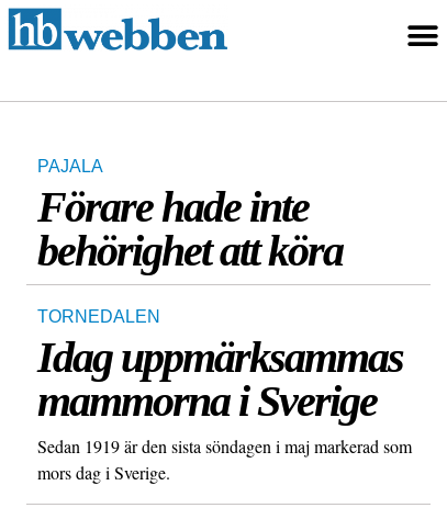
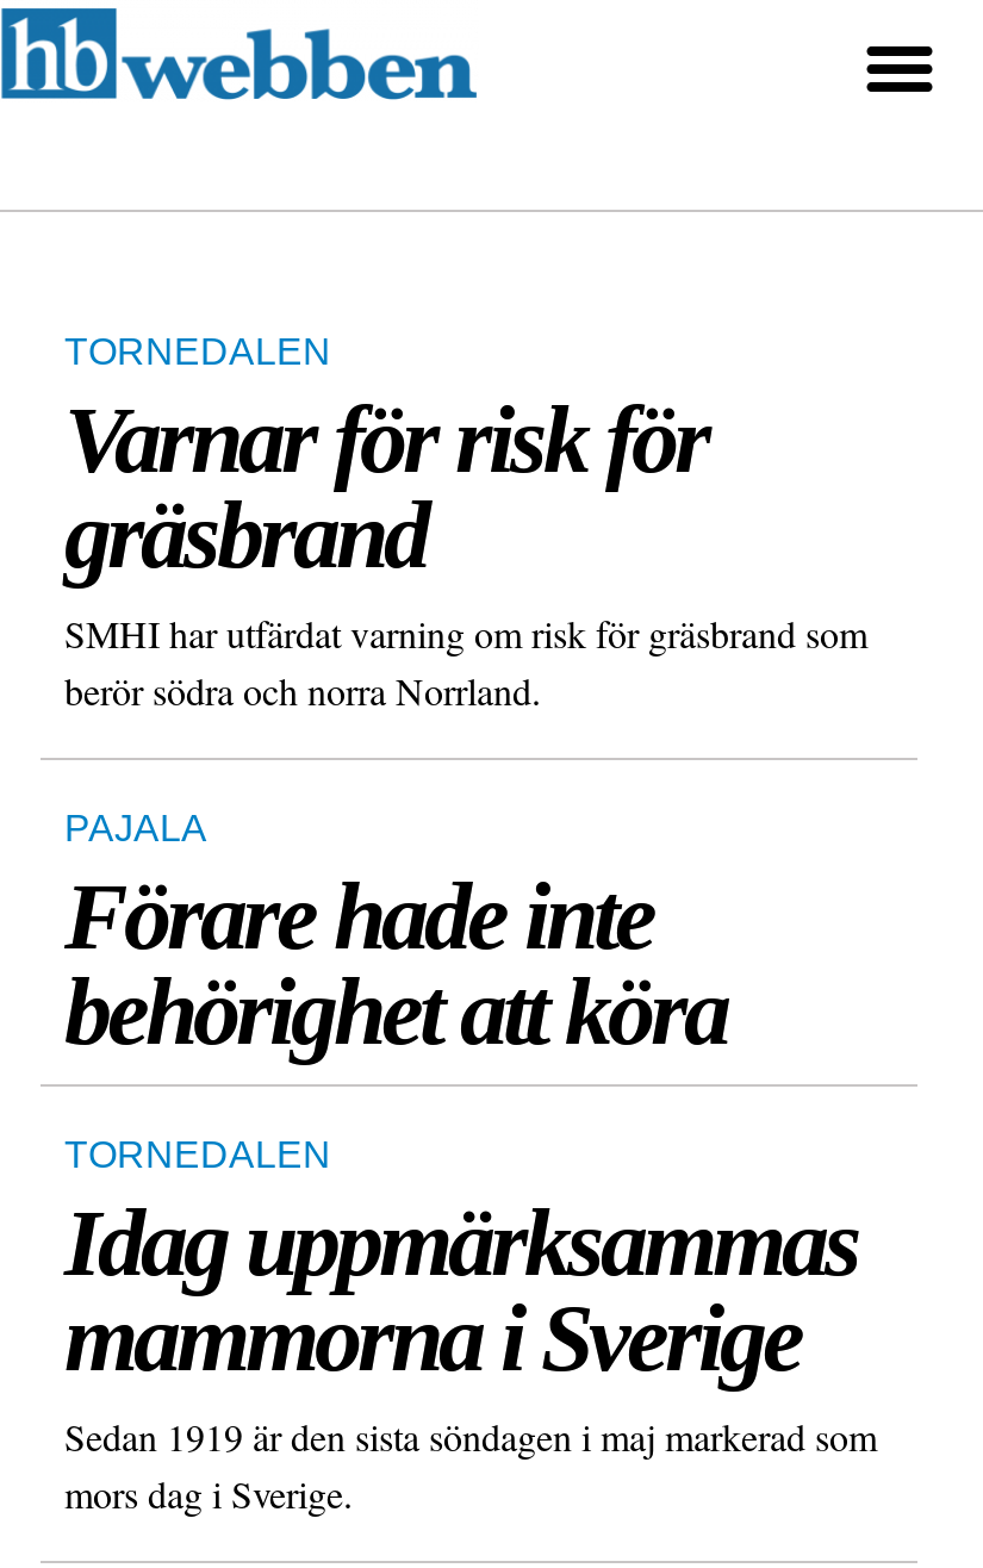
+ TORNEDALEN
+ Varnar för risk för
+ gräsbrand
+ SMHI har utfärdat varning om risk för gräsbrand som
+ berör södra och norra Norrland.
